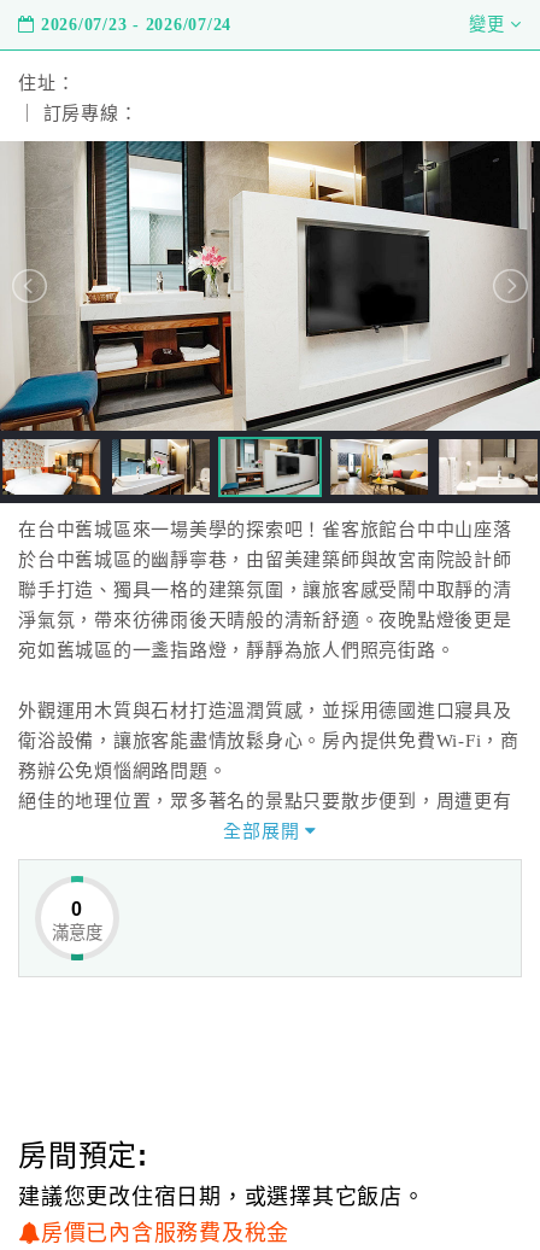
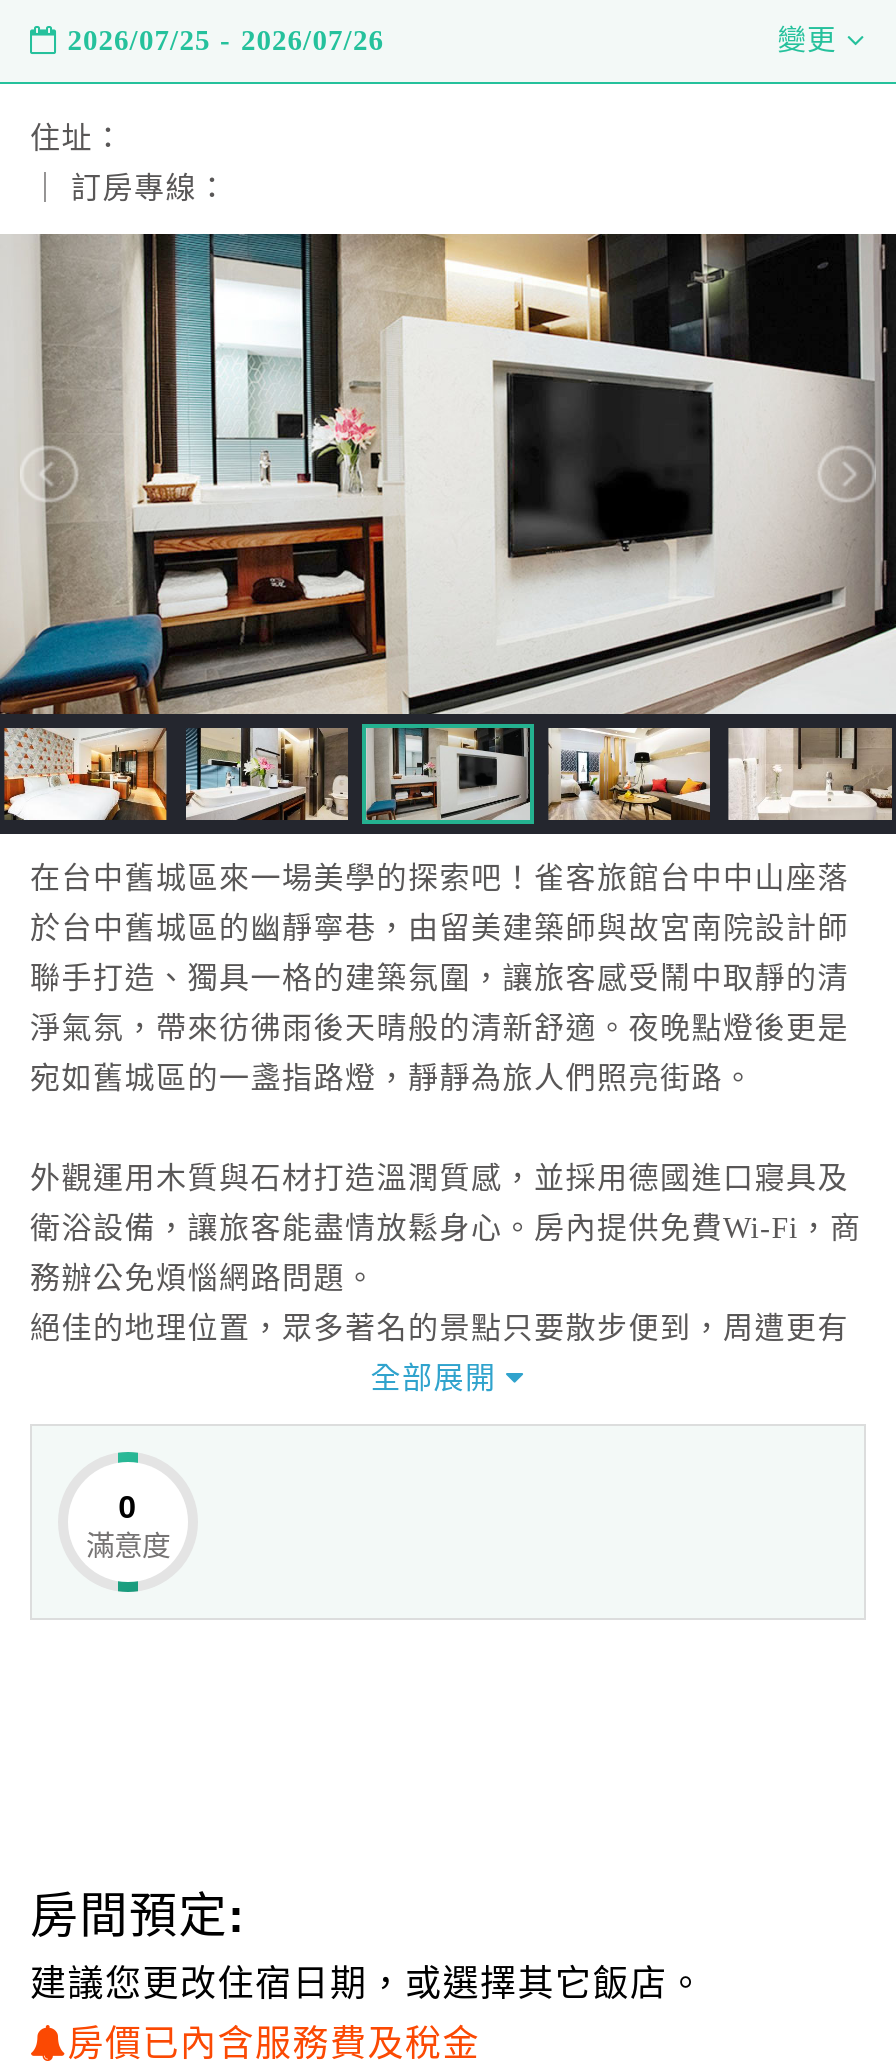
- 2026/07/23 - 2026/07/24
+ 2026/07/25 - 2026/07/26
